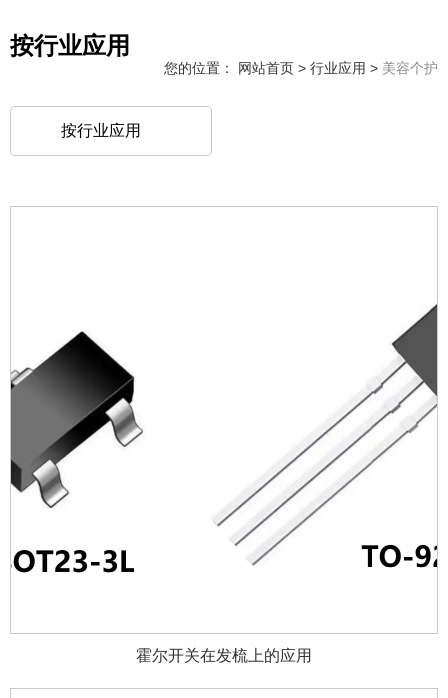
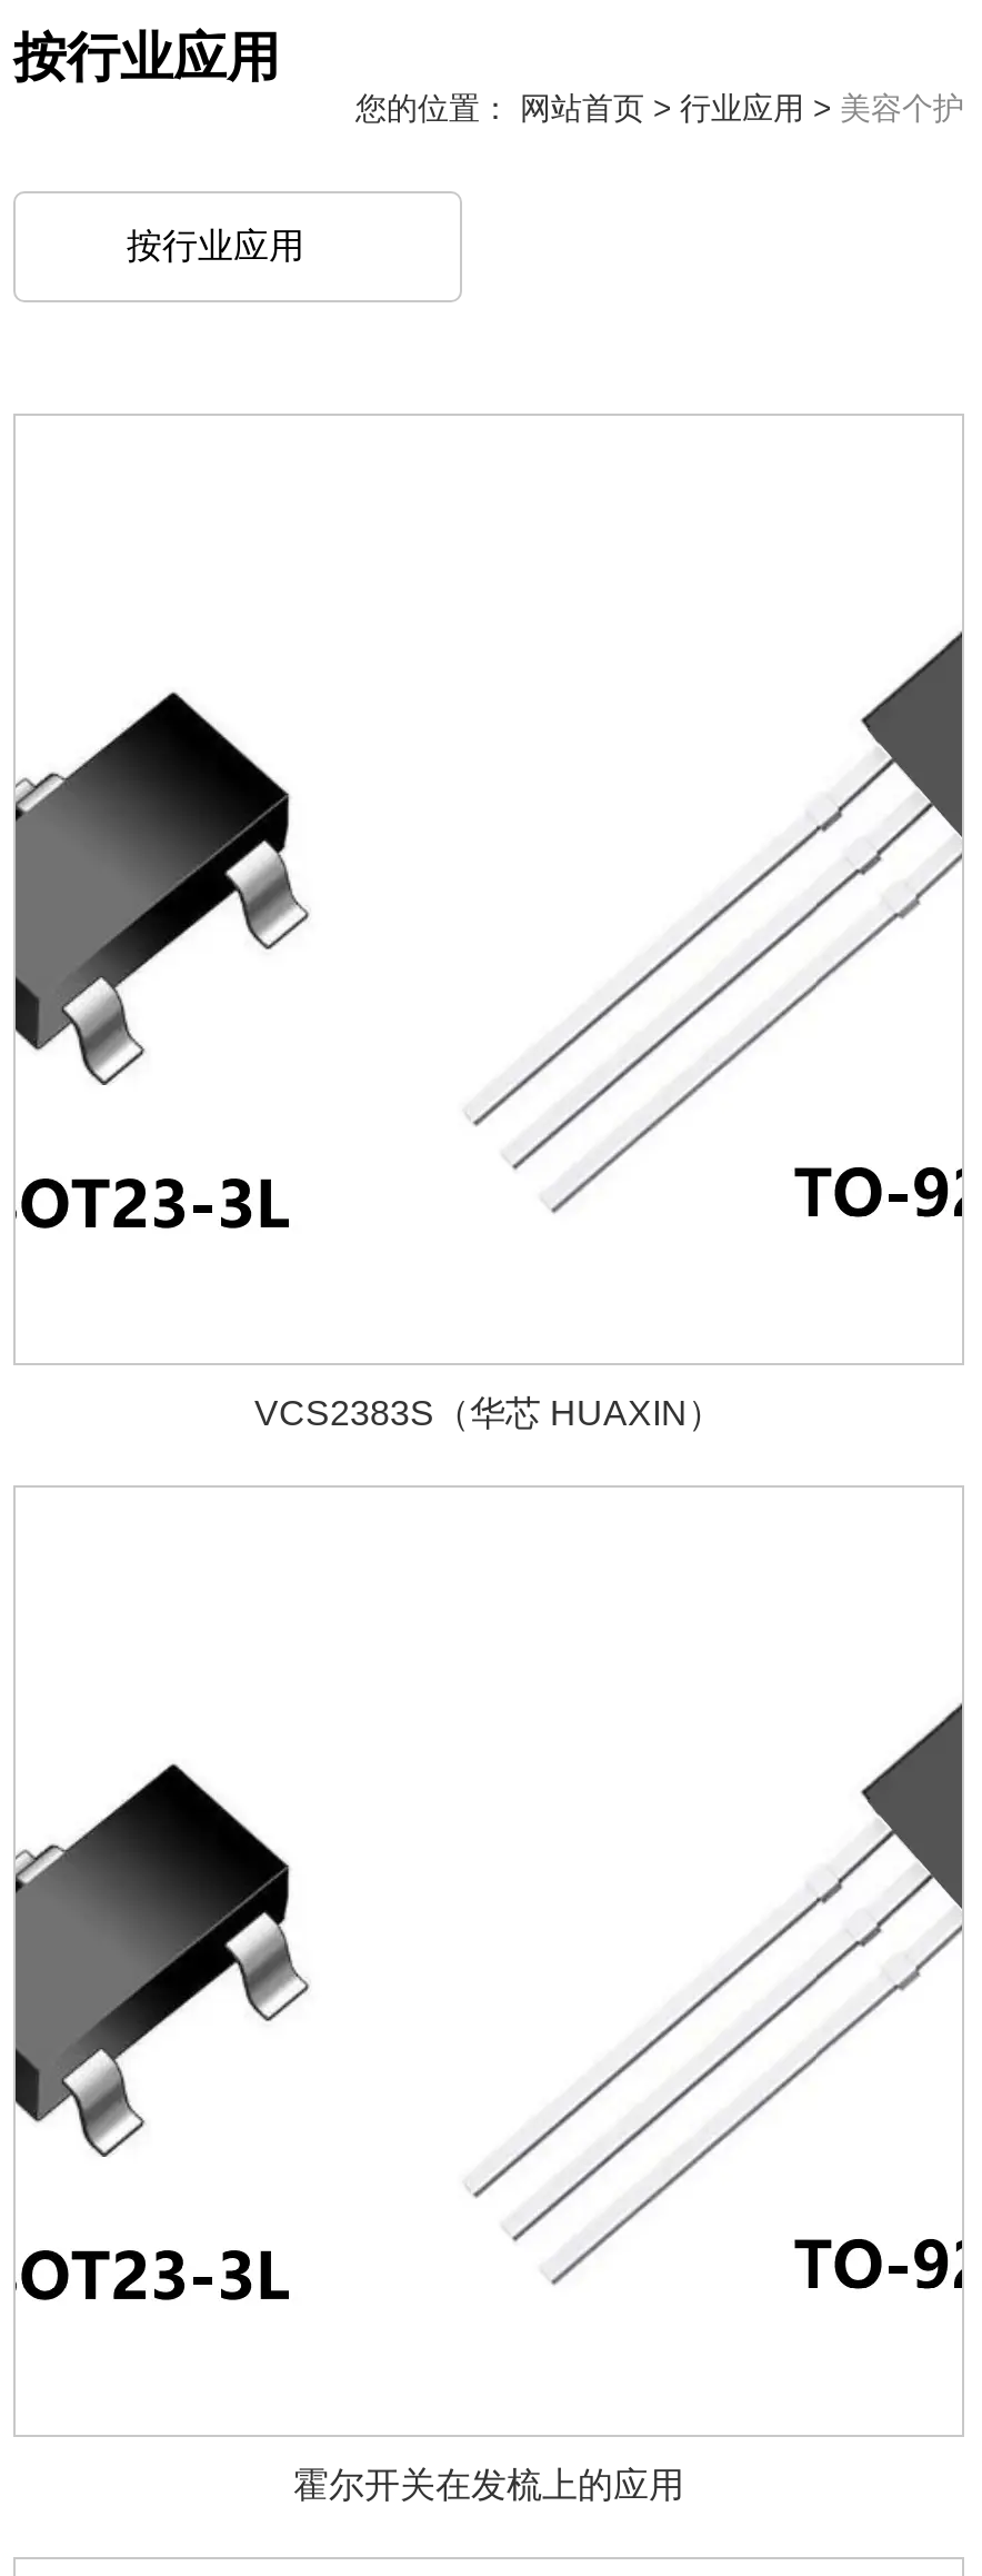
+ VCS2383S（华芯 HUAXIN）
